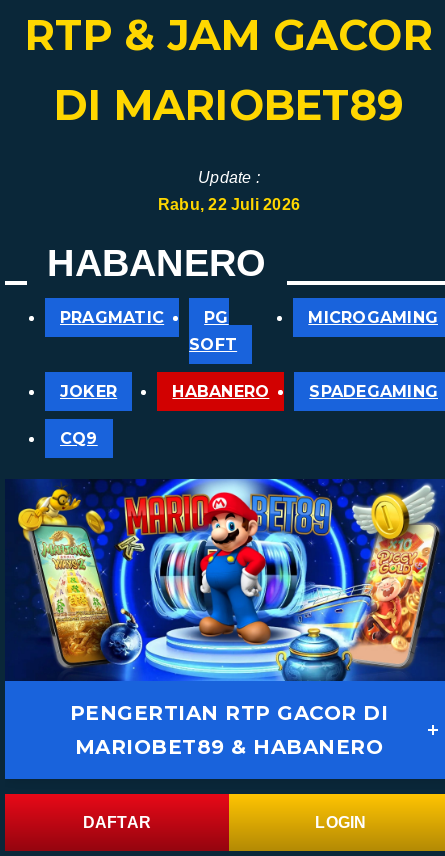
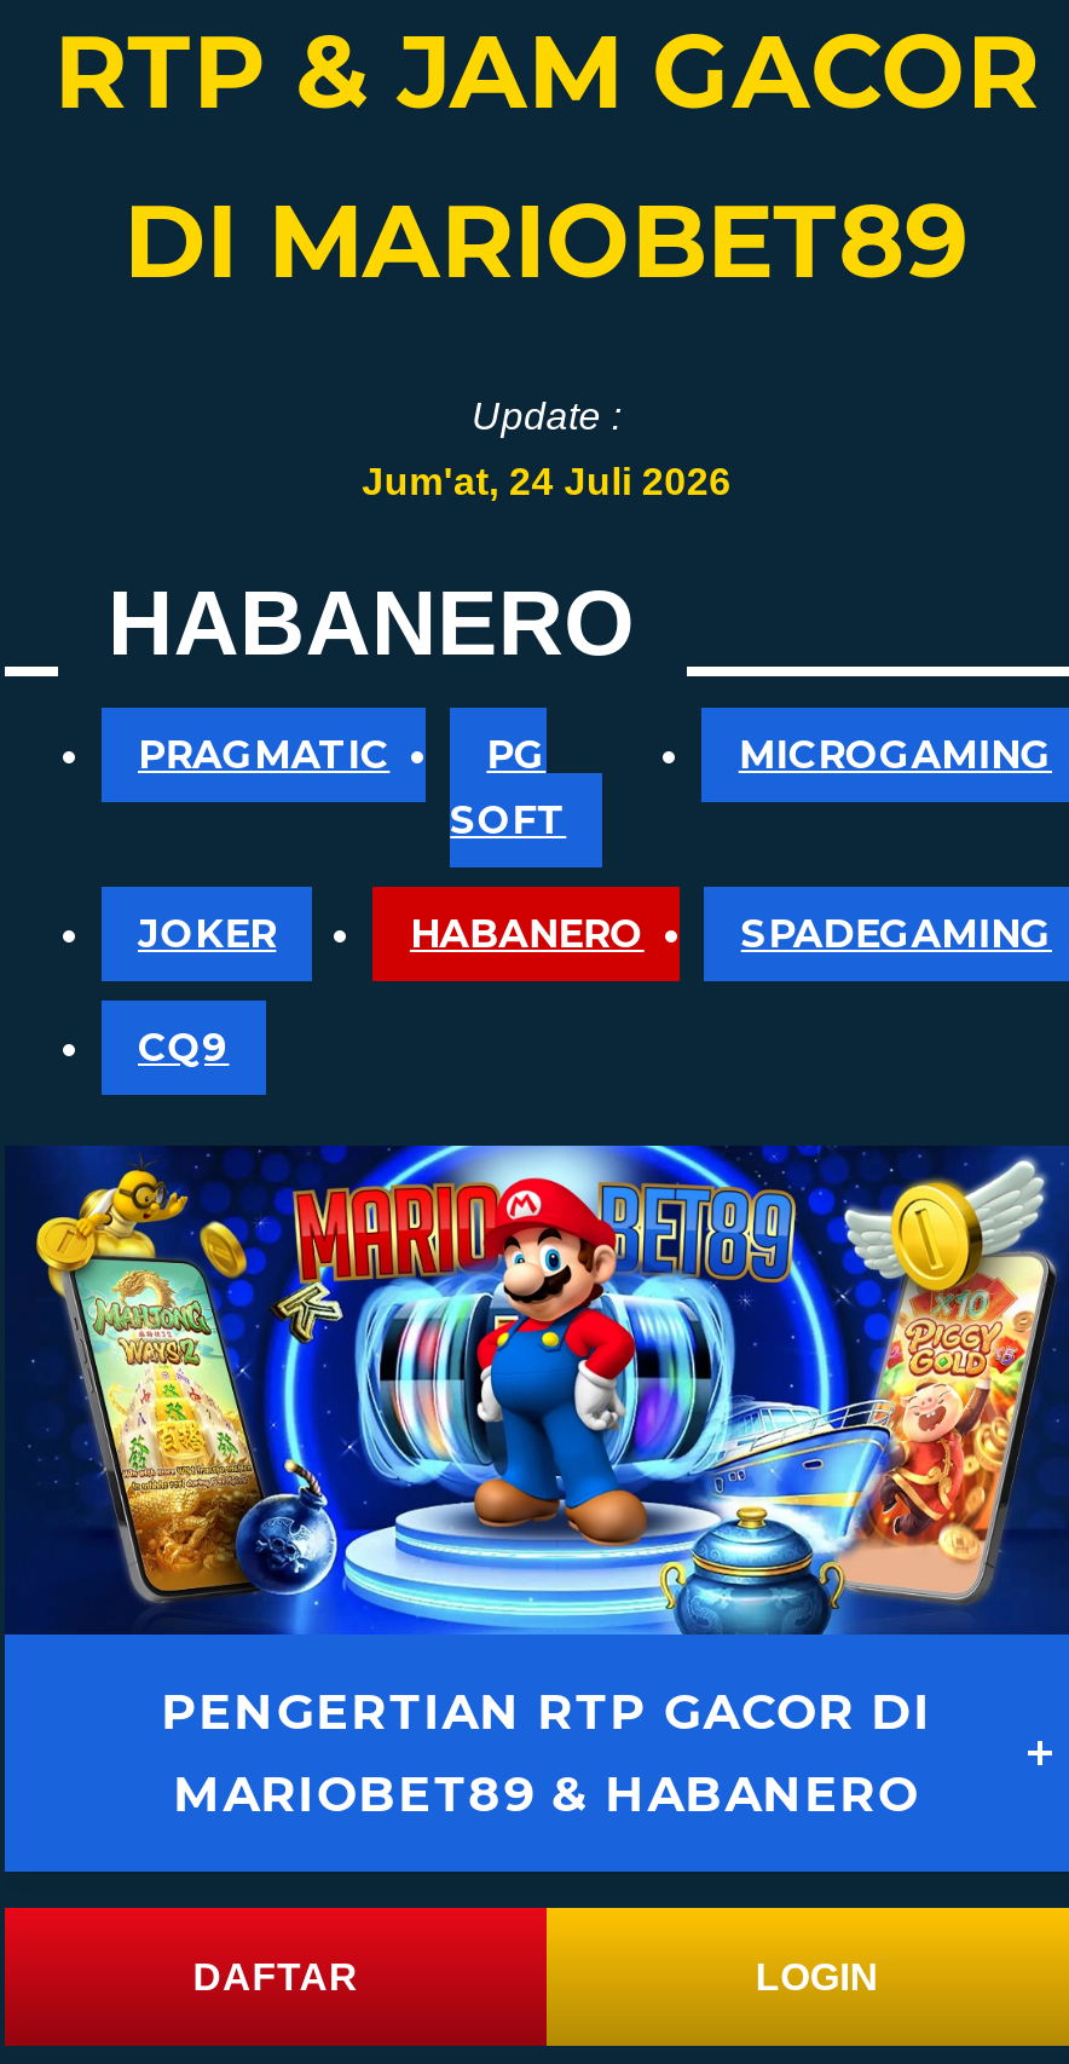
- Rabu, 22 Juli 2026
+ Jum'at, 24 Juli 2026
